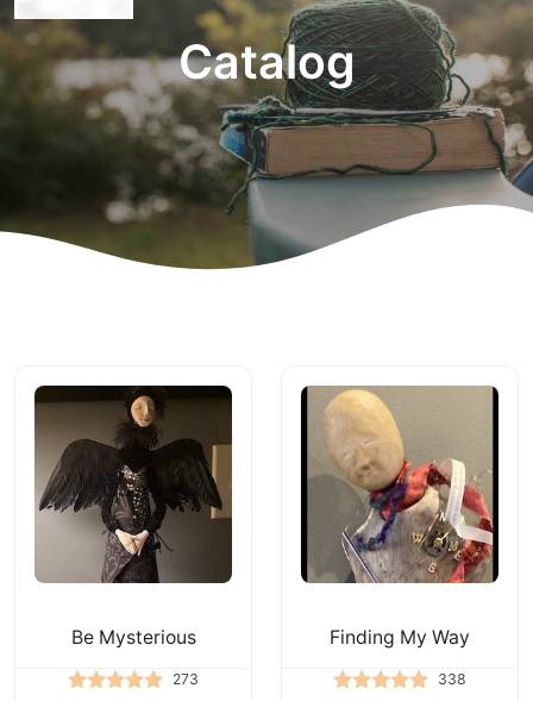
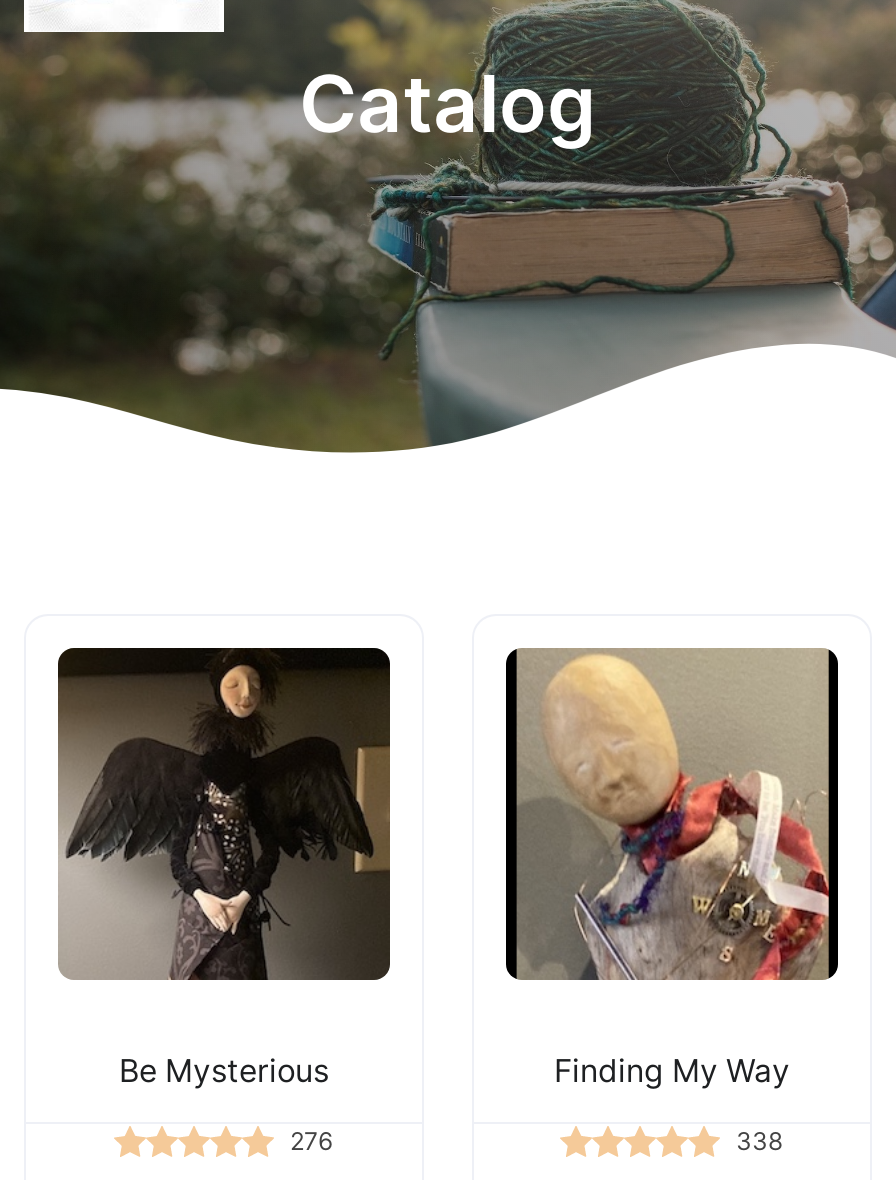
- 273
+ 276
